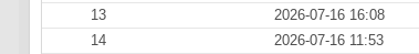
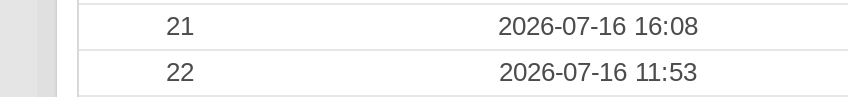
- 13
+ 21

- 14
+ 22
